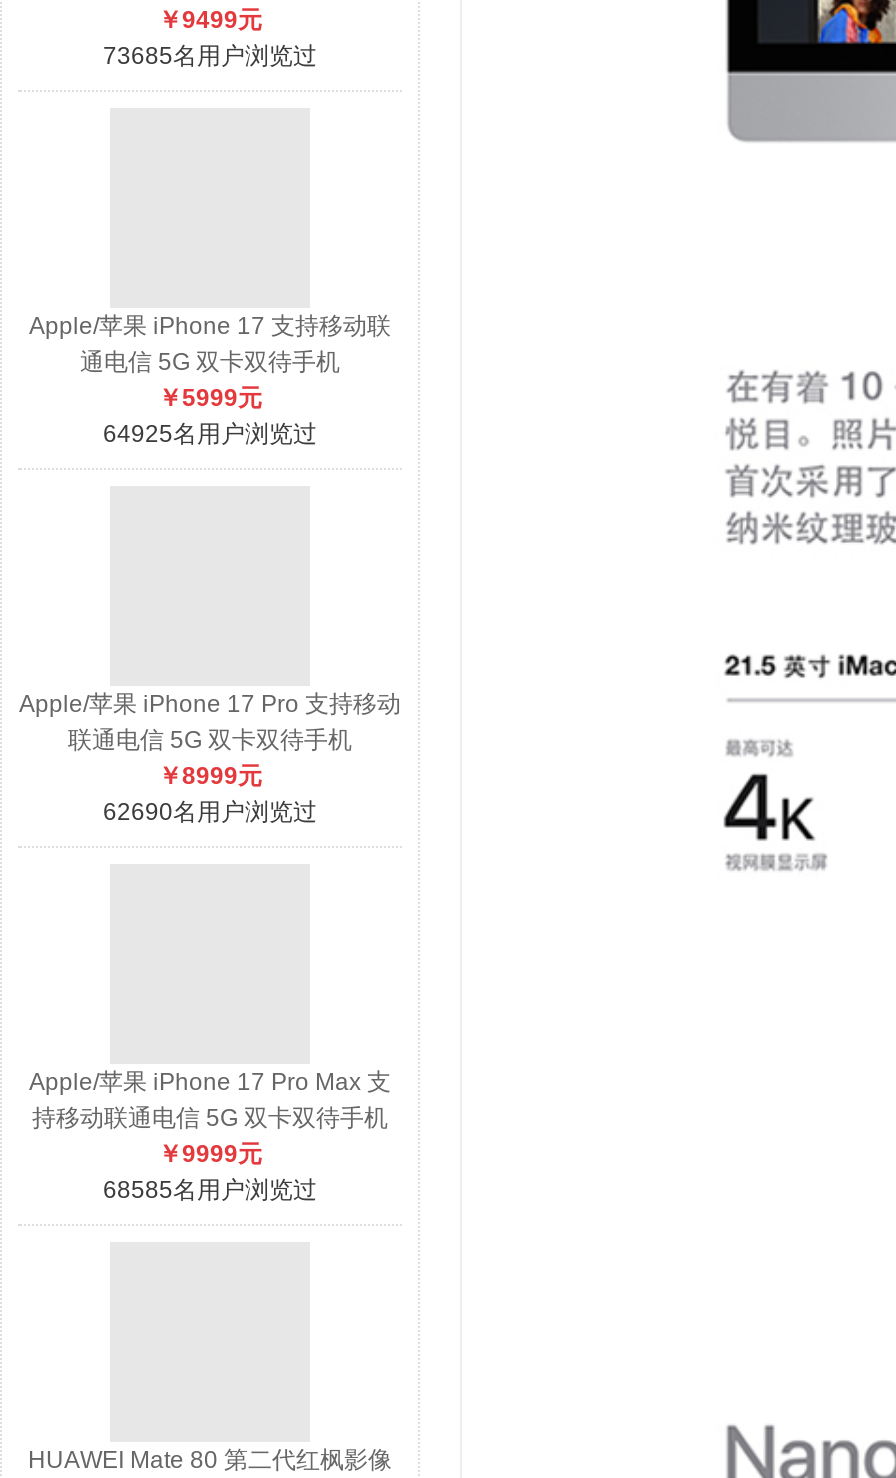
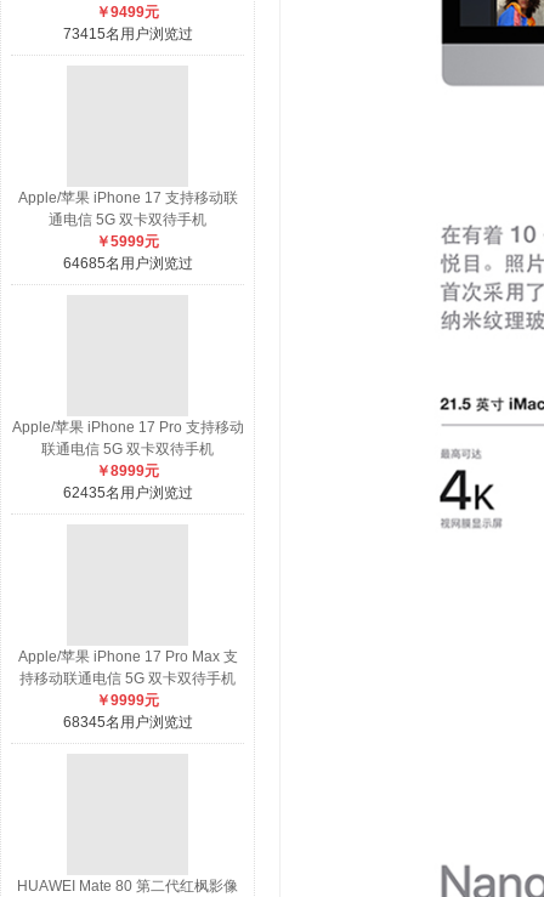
- 73685名用户浏览过
+ 73415名用户浏览过

- 64925名用户浏览过
+ 64685名用户浏览过

- 62690名用户浏览过
+ 62435名用户浏览过

- 68585名用户浏览过
+ 68345名用户浏览过
